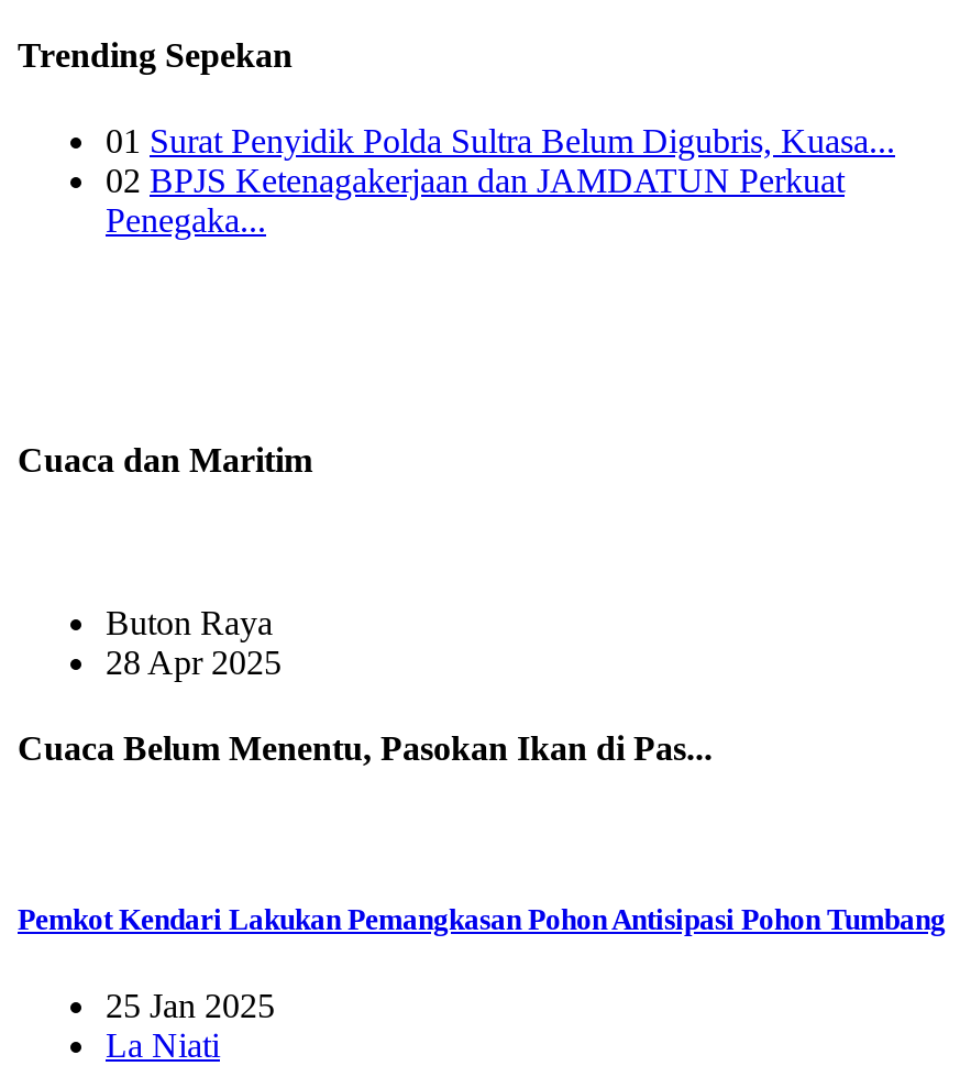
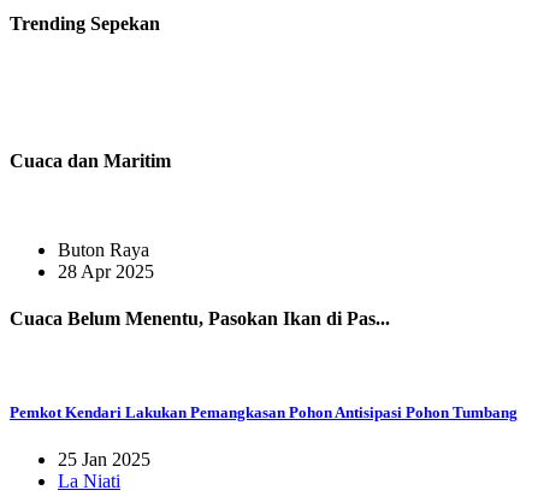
- 01 Surat Penyidik Polda Sultra Belum Digubris, Kuasa...
- 02 BPJS Ketenagakerjaan dan JAMDATUN Perkuat
- Penegaka...
